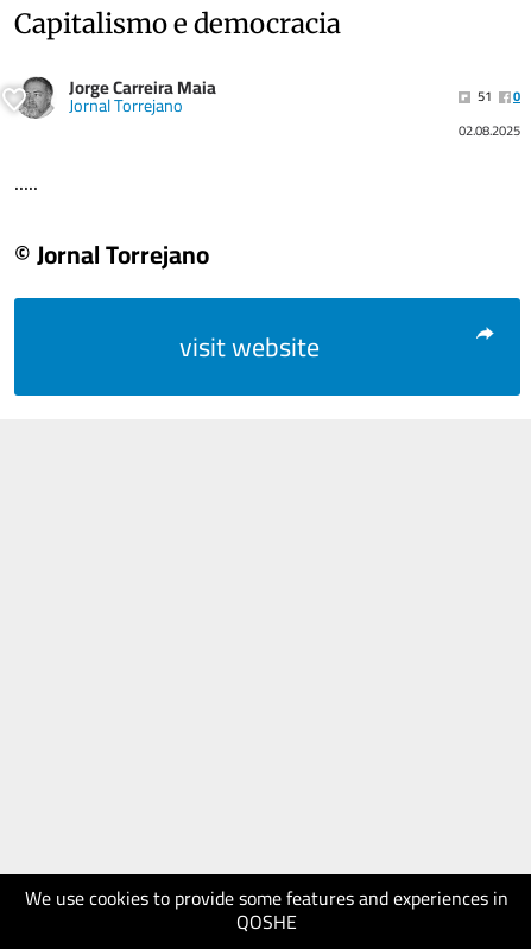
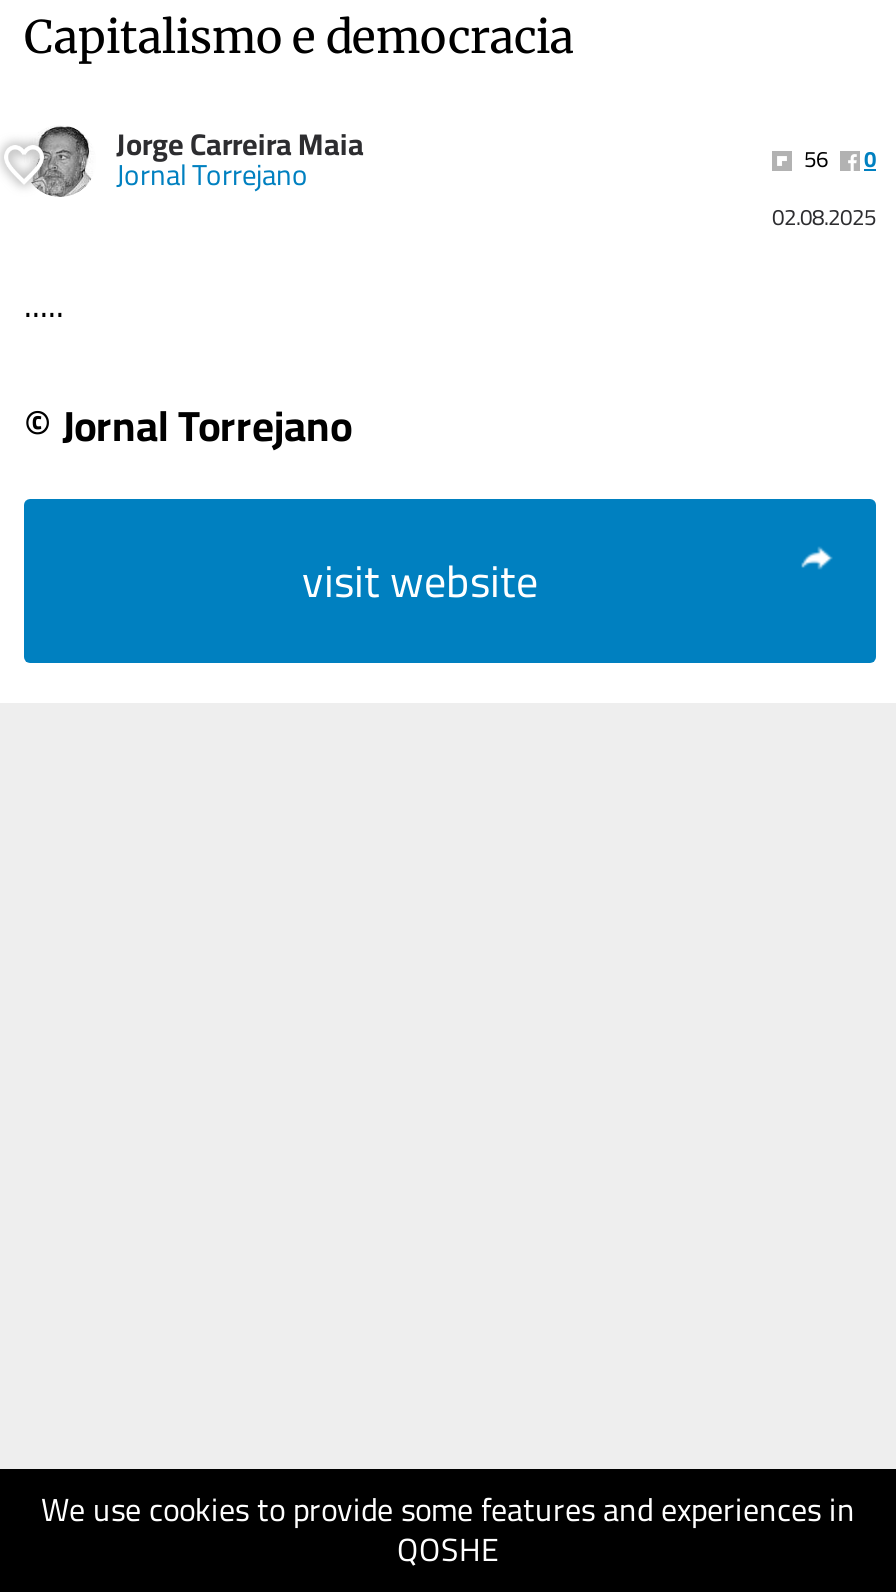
- 51 0
+ 56 0
